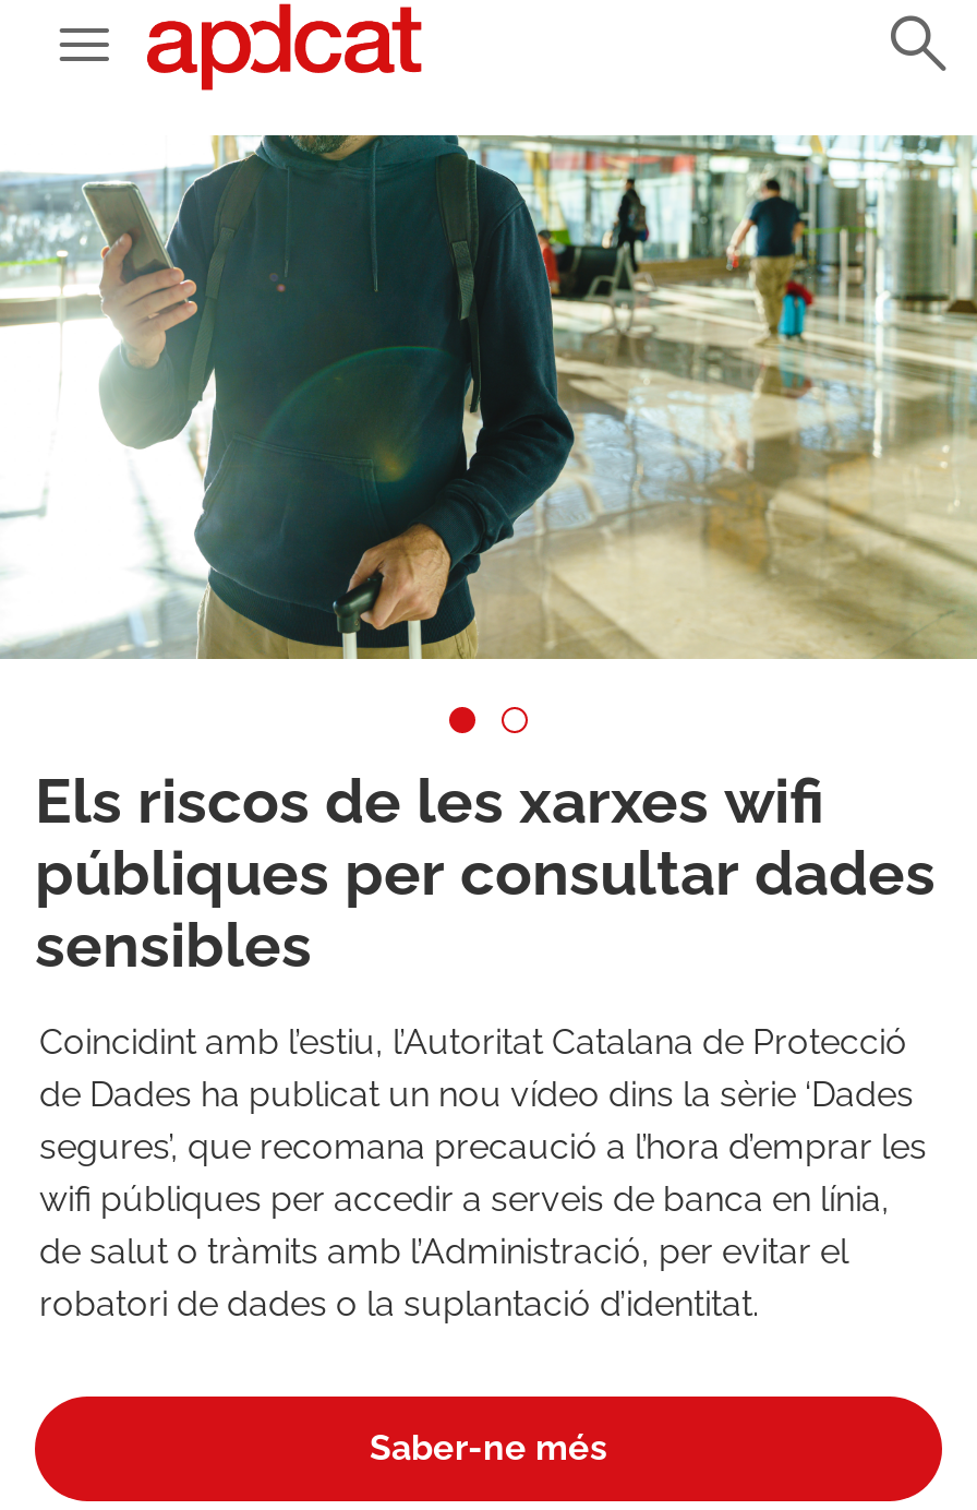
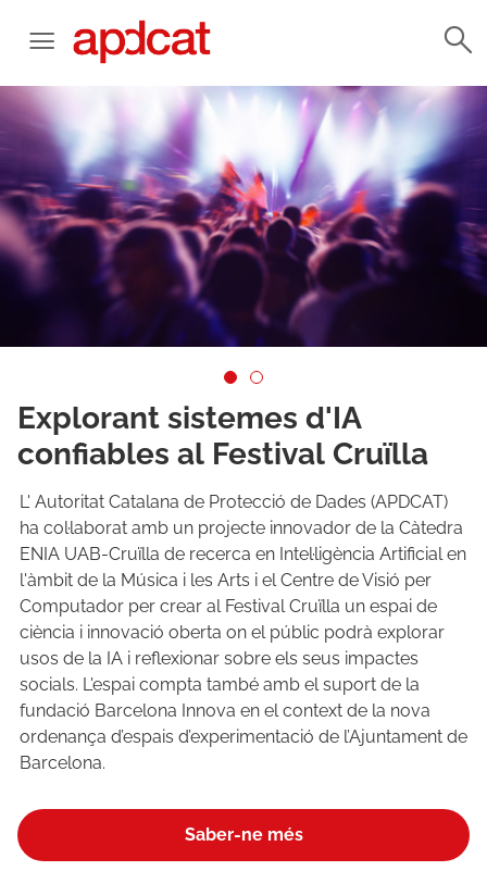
- [image]
+ [image]

- Els riscos de les xarxes wifi
- públiques per consultar dades
- sensibles
+ Explorant sistemes d'IA
+ confiables al Festival Cruïlla

- Coincidint amb l’estiu, l’Autoritat Catalana de Protecció
- de Dades ha publicat un nou vídeo dins la sèrie ‘Dades
- segures’, que recomana precaució a l’hora d’emprar les
- wifi públiques per accedir a serveis de banca en línia,
- de salut o tràmits amb l’Administració, per evitar el
- robatori de dades o la suplantació d’identitat.
+ L' Autoritat Catalana de Protecció de Dades (APDCAT)
+ ha col·laborat amb un projecte innovador de la Càtedra
+ ENIA UAB-Cruïlla de recerca en Intel·ligència Artificial en
+ l'àmbit de la Música i les Arts i el Centre de Visió per
+ Computador per crear al Festival Cruïlla un espai de
+ ciència i innovació oberta on el públic podrà explorar
+ usos de la IA i reflexionar sobre els seus impactes
+ socials. L'espai compta també amb el suport de la
+ fundació Barcelona Innova en el context de la nova
+ ordenança d’espais d’experimentació de l’Ajuntament de
+ Barcelona.
